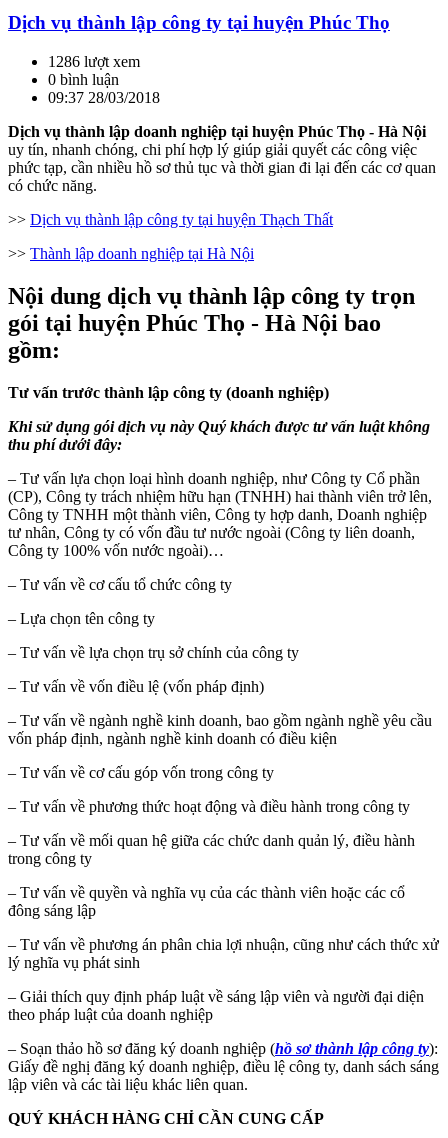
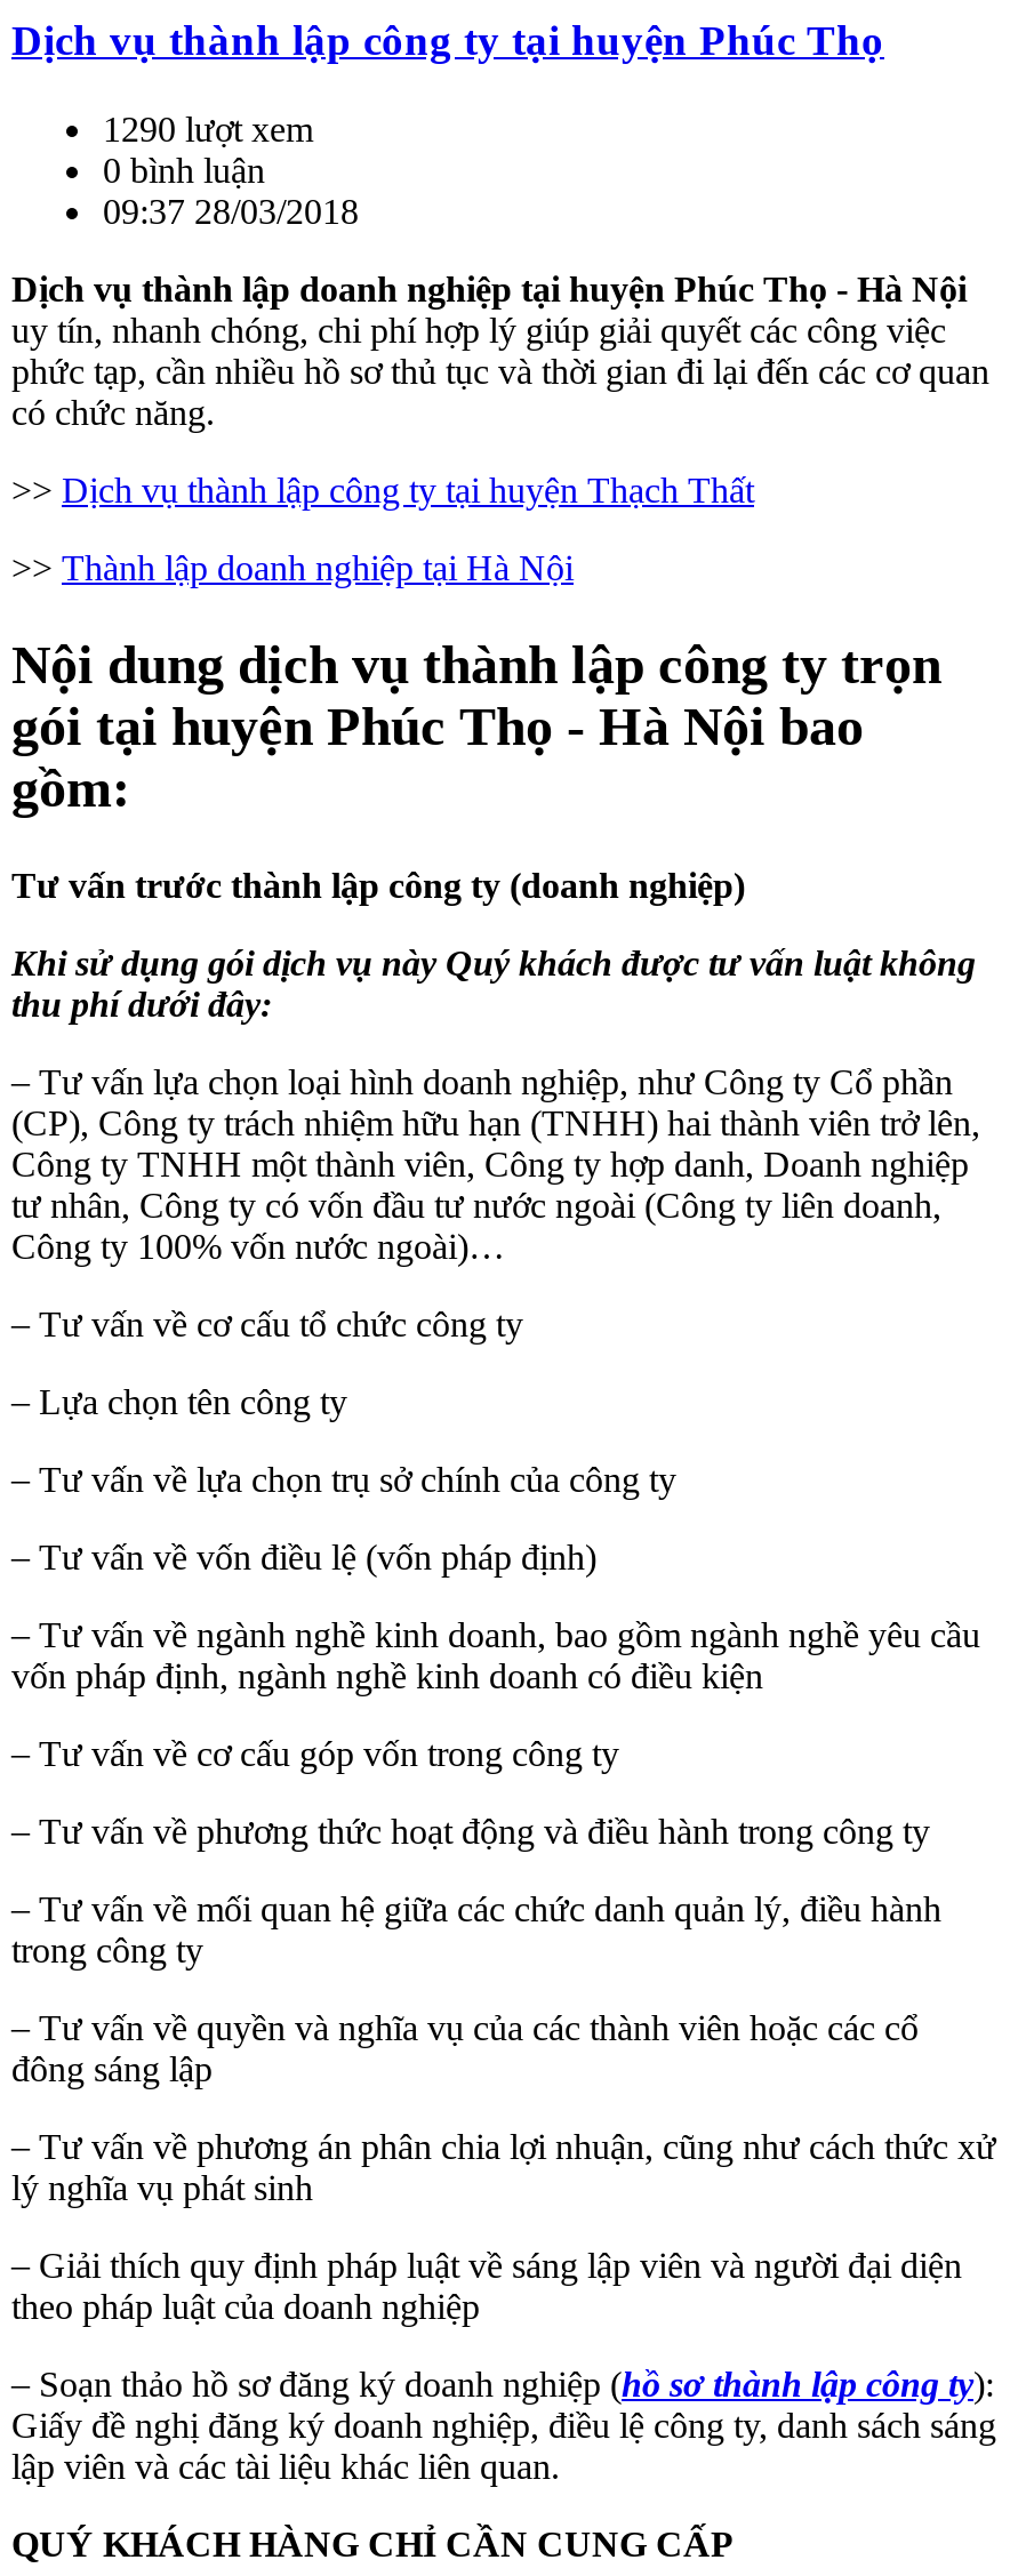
- 1286 lượt xem
+ 1290 lượt xem
